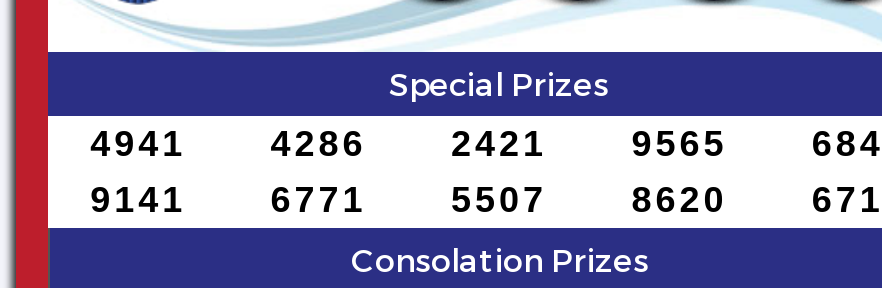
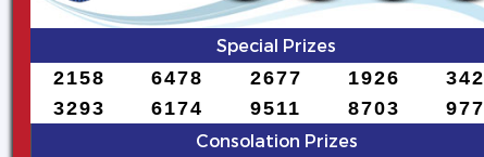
- 4941
+ 2158

- 42 86
+ 64 78

- 242 1
+ 267 7

- 9 56 5
+ 1 92 6

- 684
+ 342

- 9 141
+ 3 293

- 6 7 7 1
+ 6 1 7 4

- 5507
+ 9511

- 86 2 0
+ 87 0 3

- 67 1
+ 97 7
